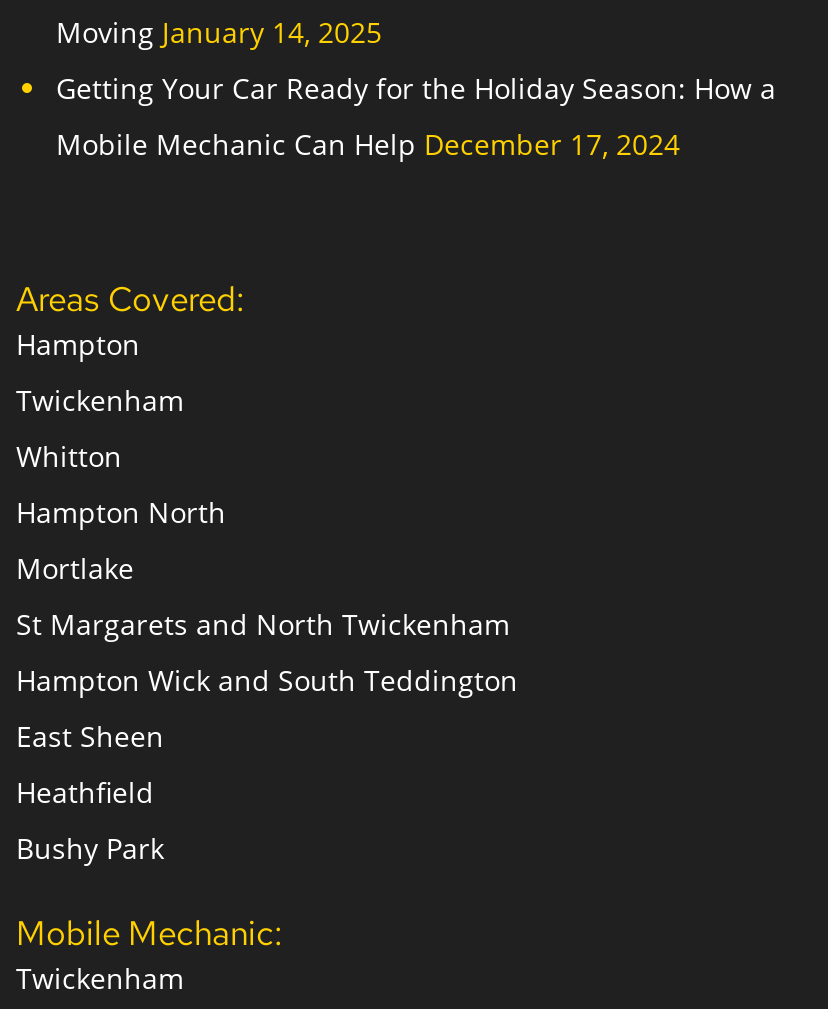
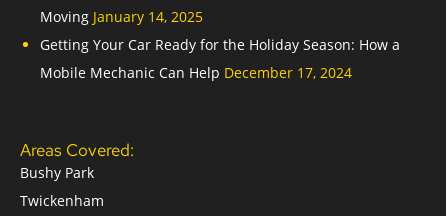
- Hampton
- Twickenham
- Whitton
- Hampton North
- Mortlake
- St Margarets and North Twickenham
- Hampton Wick and South Teddington
- East Sheen
- Heathfield

- Mobile Mechanic:
